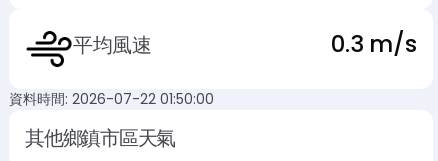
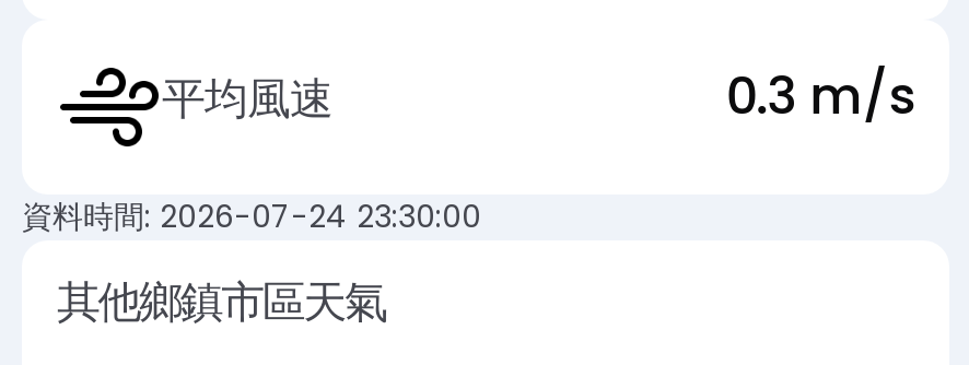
- 資料時間: 2026-07-22 01:50:00
+ 資料時間: 2026-07-24 23:30:00
